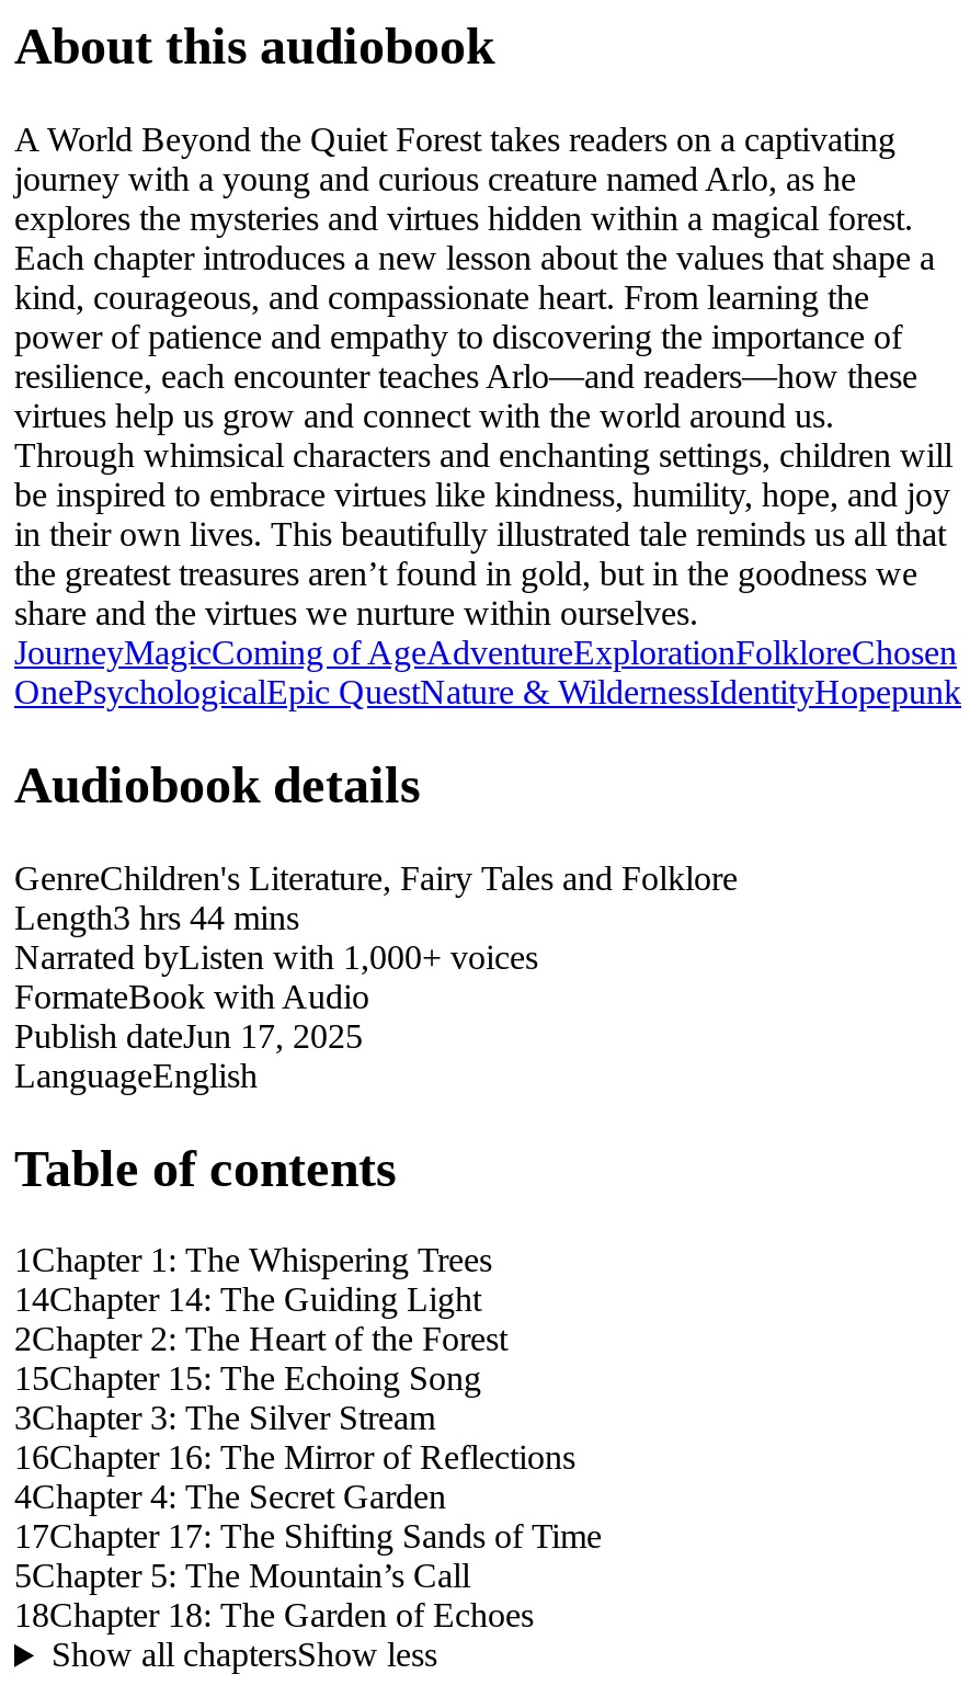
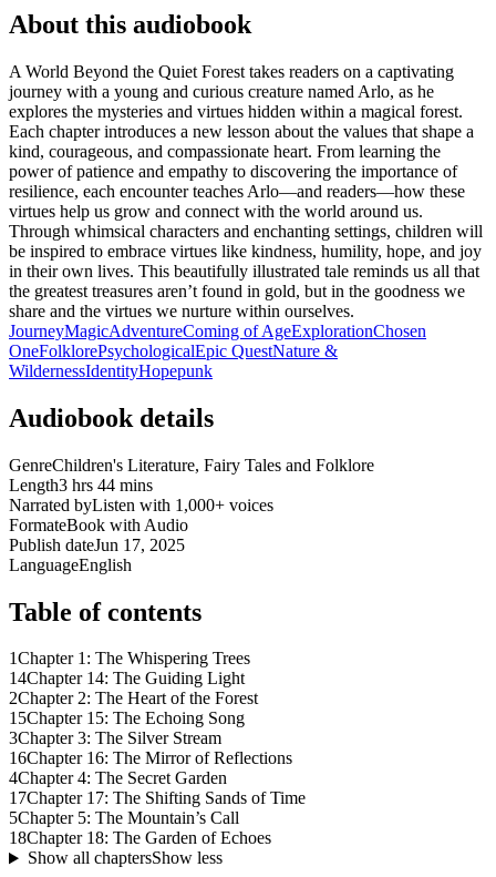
- JourneyMagicComing of AgeAdventureExplorationFolkloreChosen
- OnePsychologicalEpic QuestNature & WildernessIdentityHopepunk
+ JourneyMagicAdventureComing of AgeExplorationChosen
+ OneFolklorePsychologicalEpic QuestNature &
+ WildernessIdentityHopepunk
